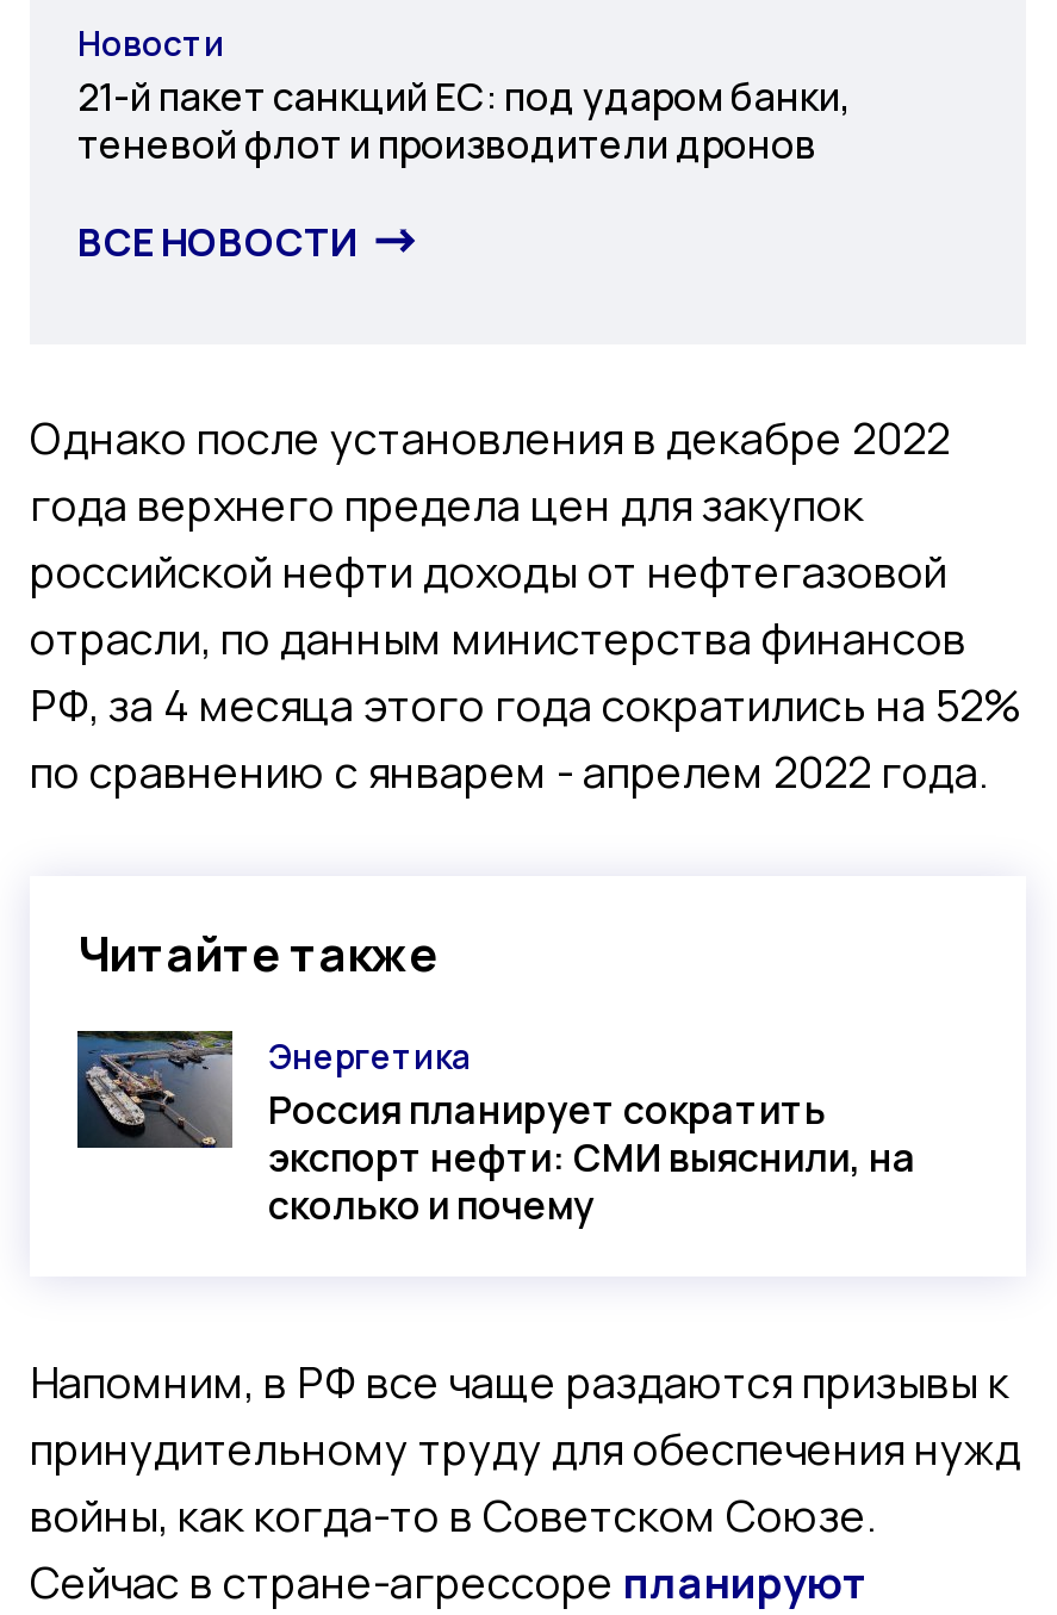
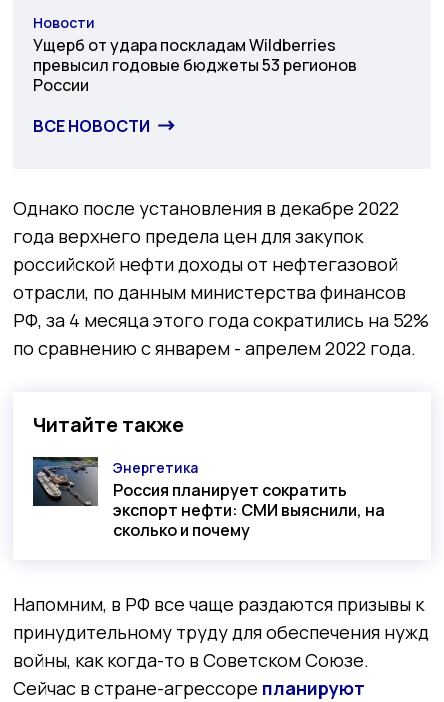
- 21-й пакет санкций ЕС: под ударом банки,
- теневой флот и производители дронов
+ Ущерб от удара поскладам Wildberries
+ превысил годовые бюджеты 53 регионов
+ России
